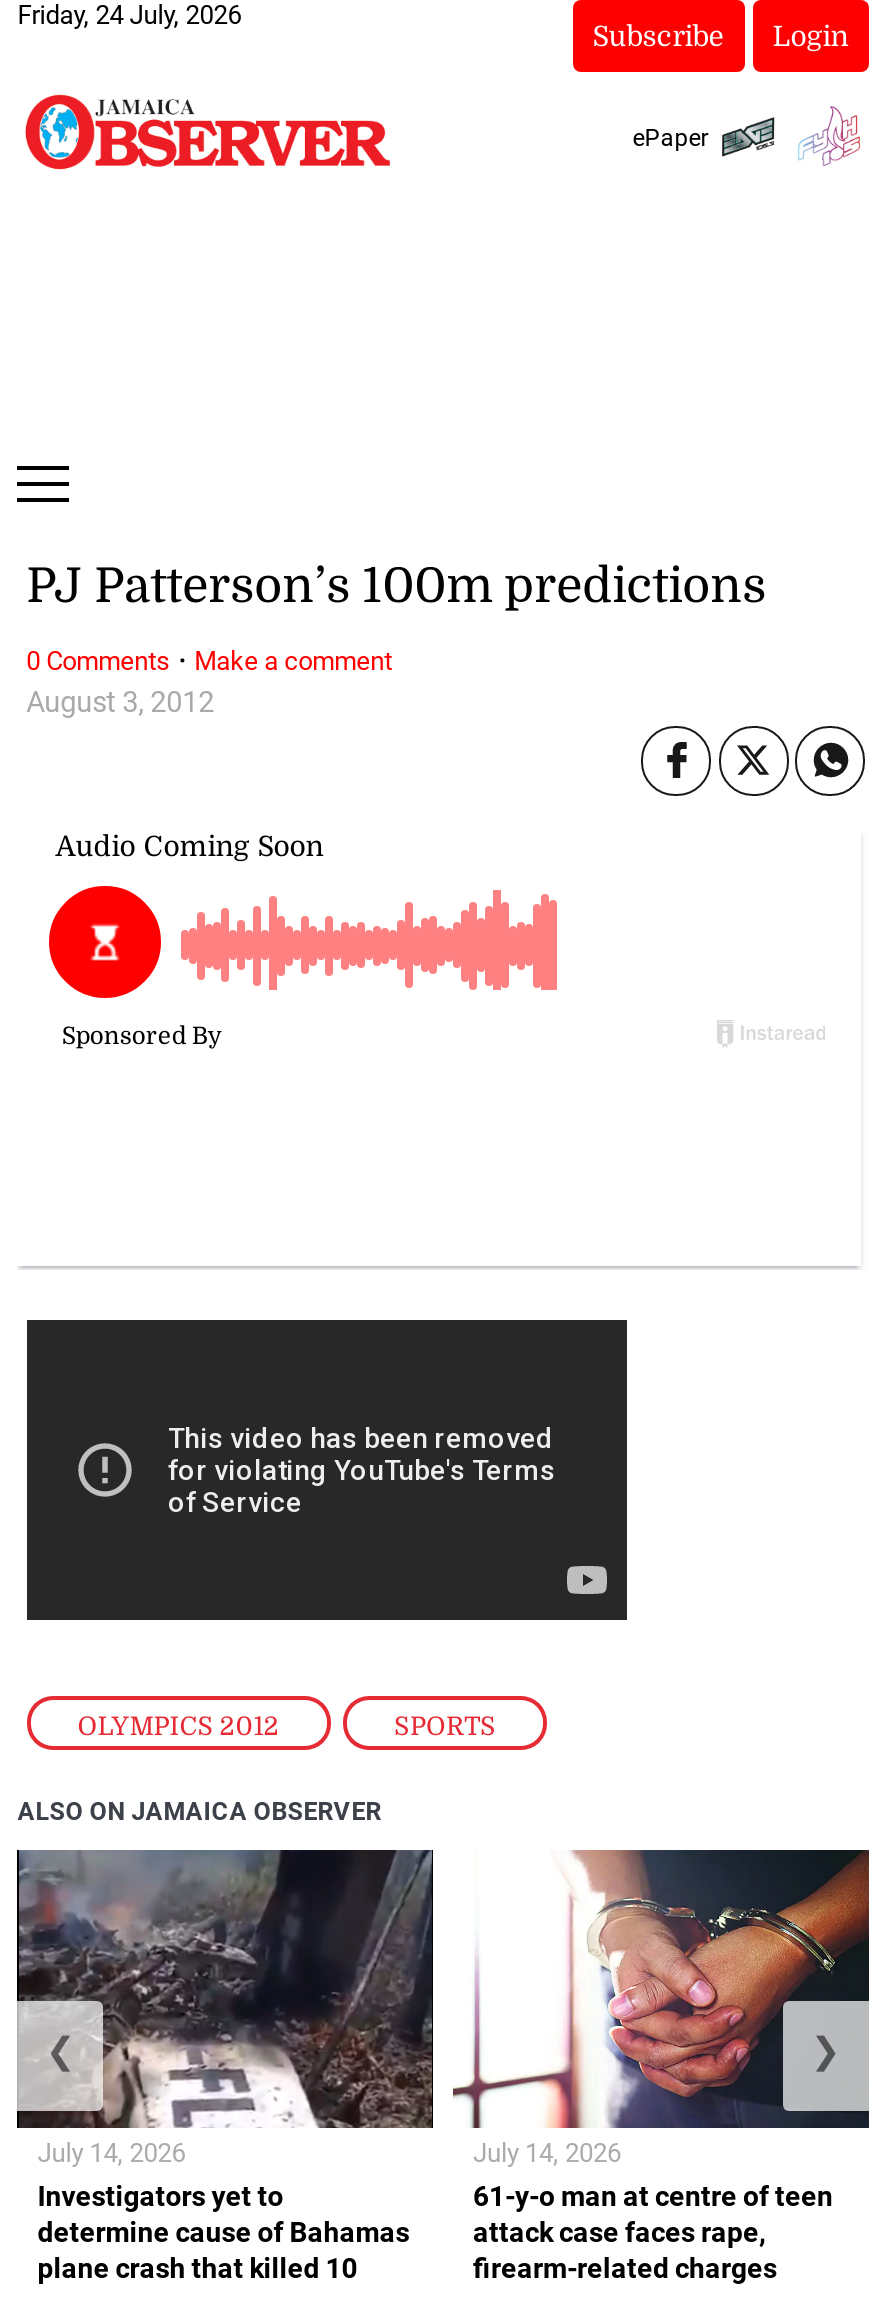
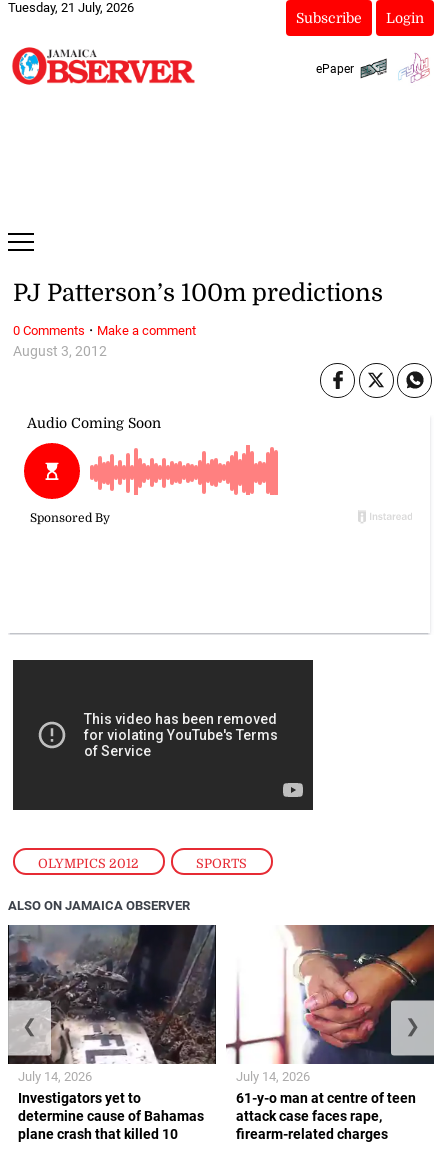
- Friday, 24 July, 2026
+ Tuesday, 21 July, 2026
